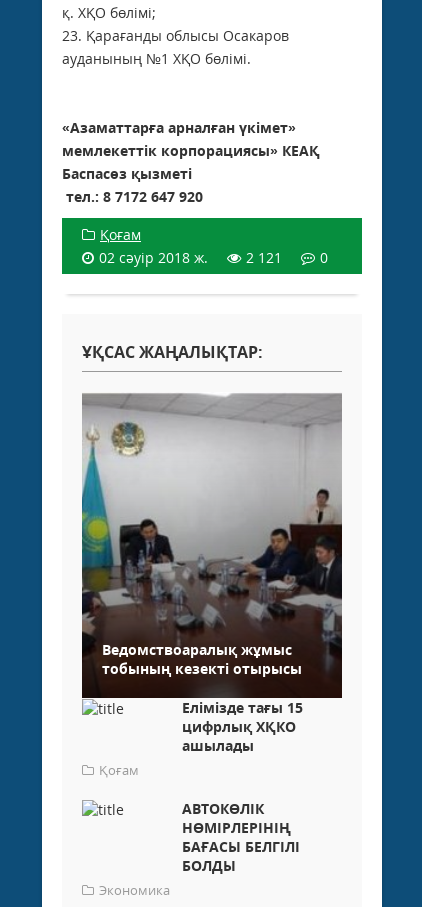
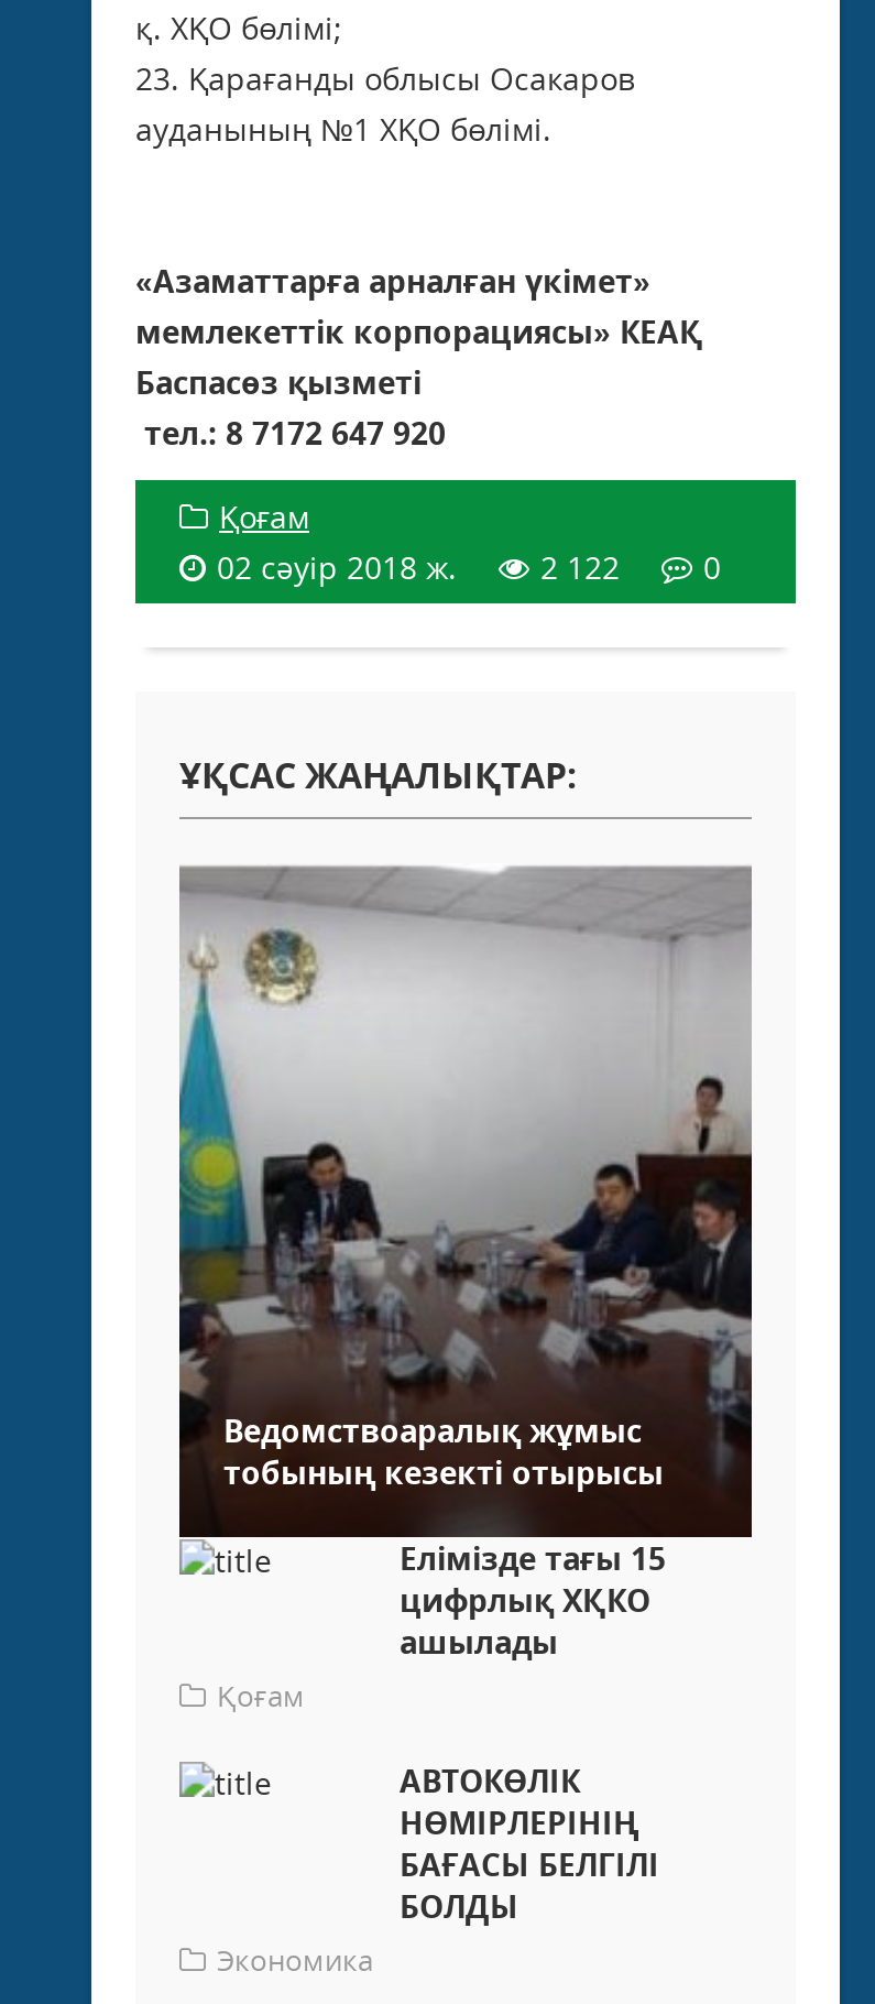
- 02 сәуір 2018 ж. 2 121 0
+ 02 сәуір 2018 ж. 2 122 0
